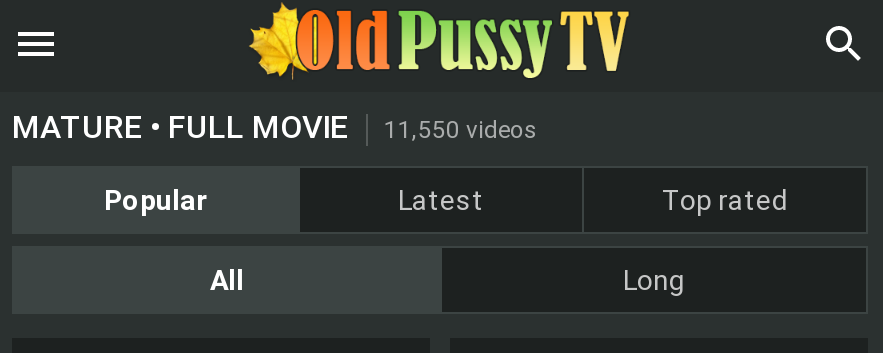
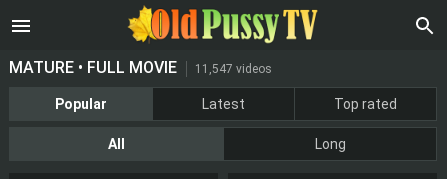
- MATURE • FULL MOVIE 11,550 videos
+ MATURE • FULL MOVIE 11,547 videos
